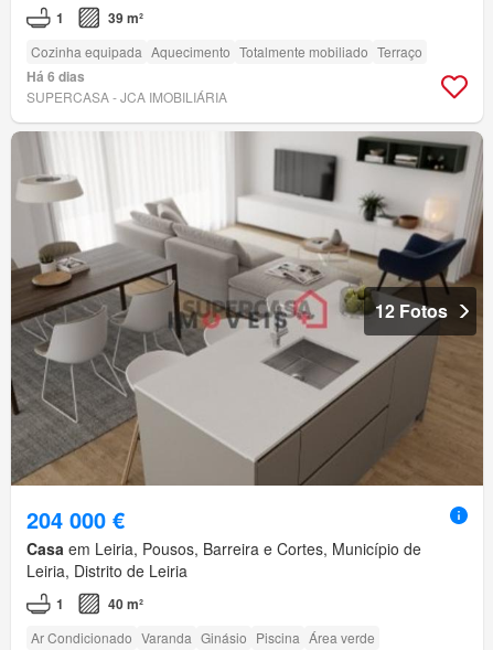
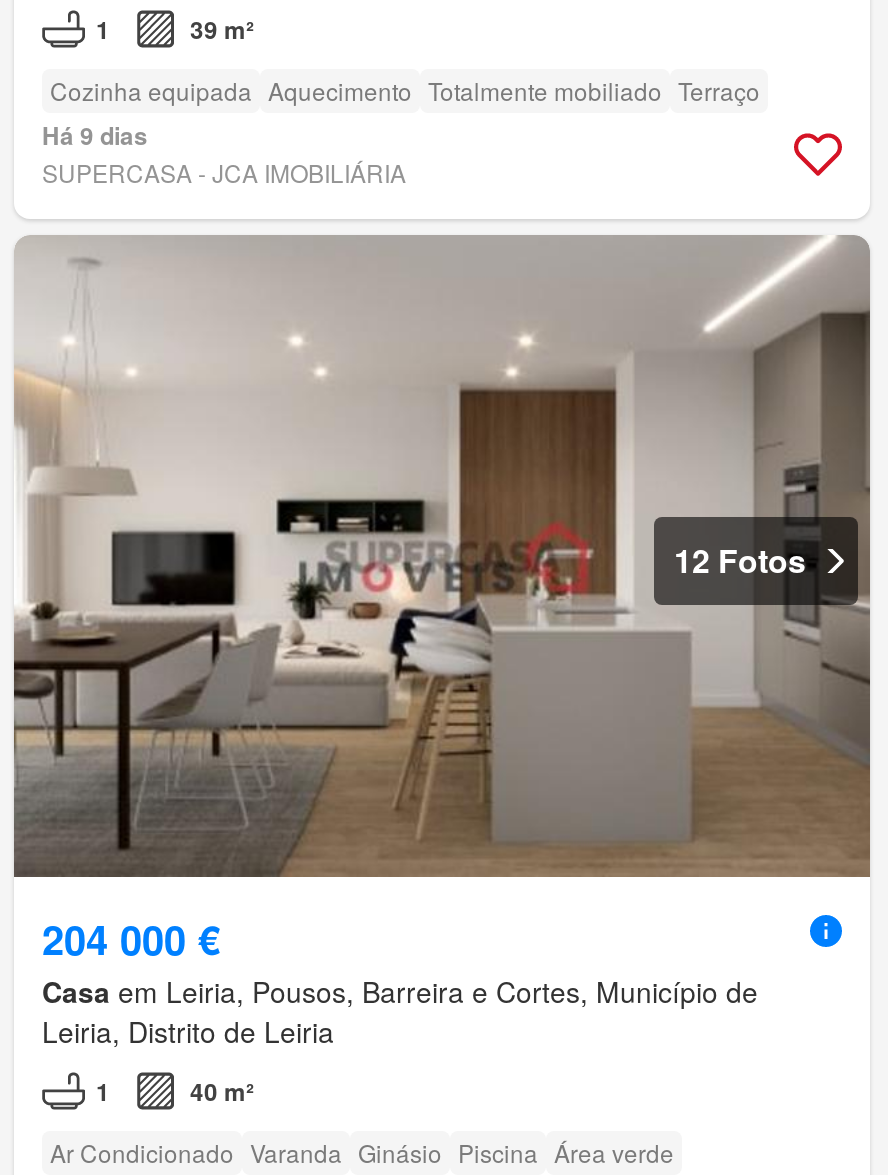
- Há 6 dias
+ Há 9 dias

- [image]
+ [image]
